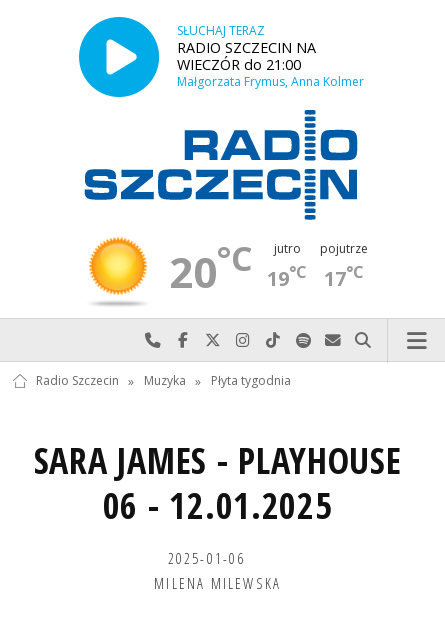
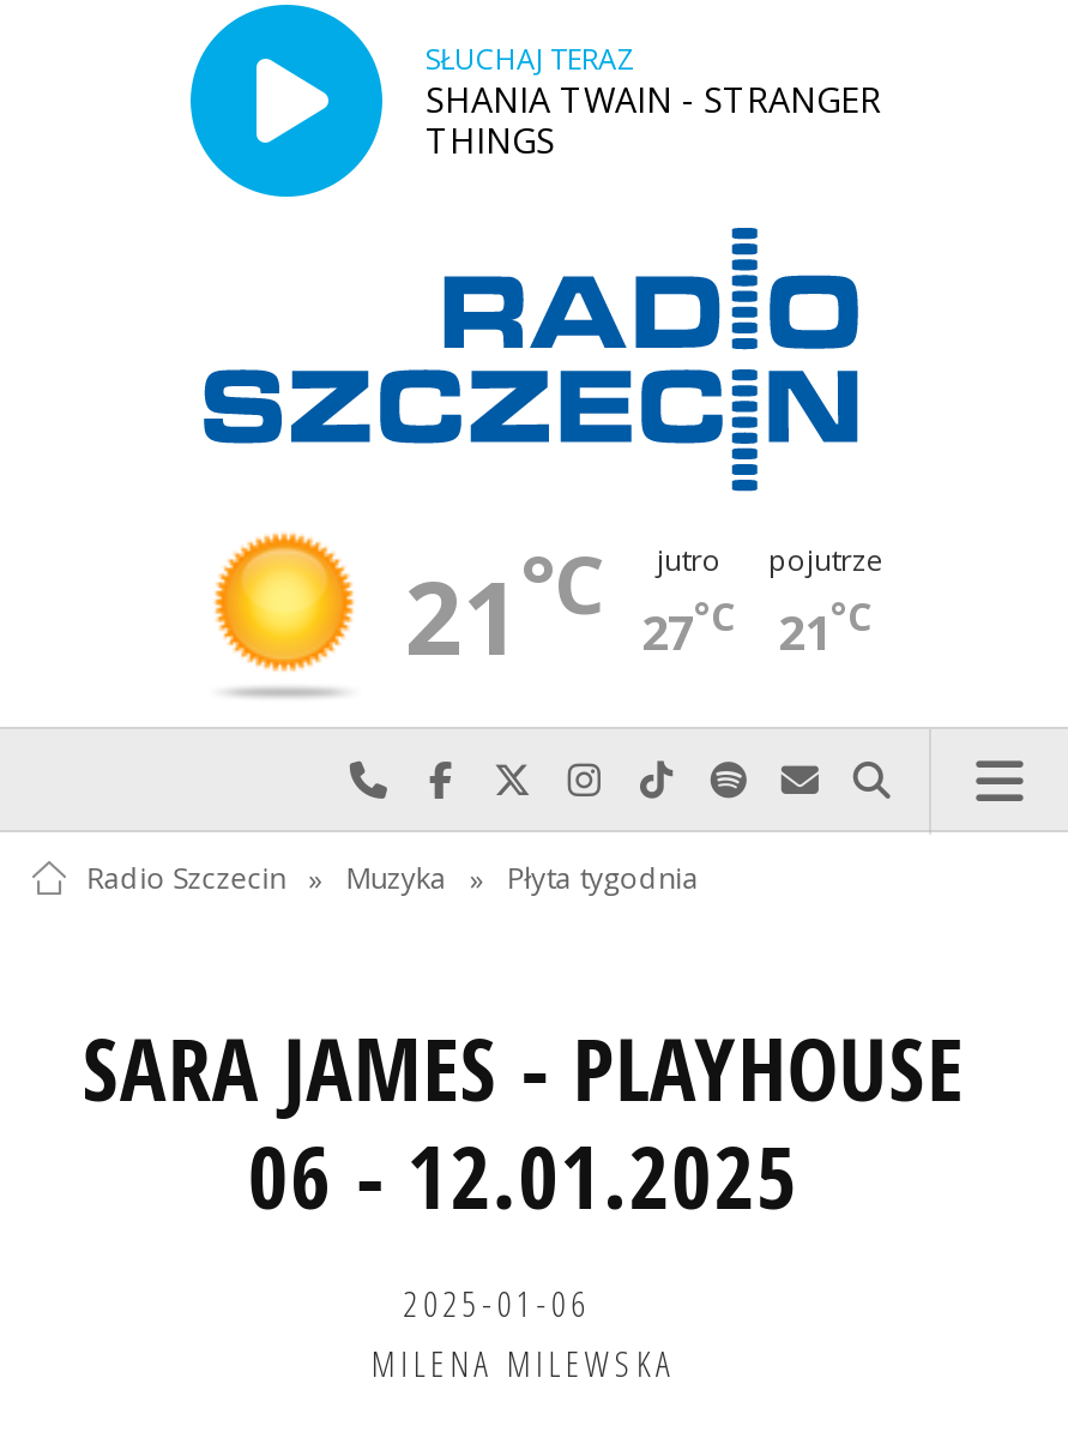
- RADIO SZCZECIN NA
- WIECZÓR do 21:00
- Małgorzata Frymus, Anna Kolmer
+ SHANIA TWAIN - STRANGER
+ THINGS

- 20°C
+ 21°C

- 19°C
+ 27°C

- 17°C
+ 21°C
